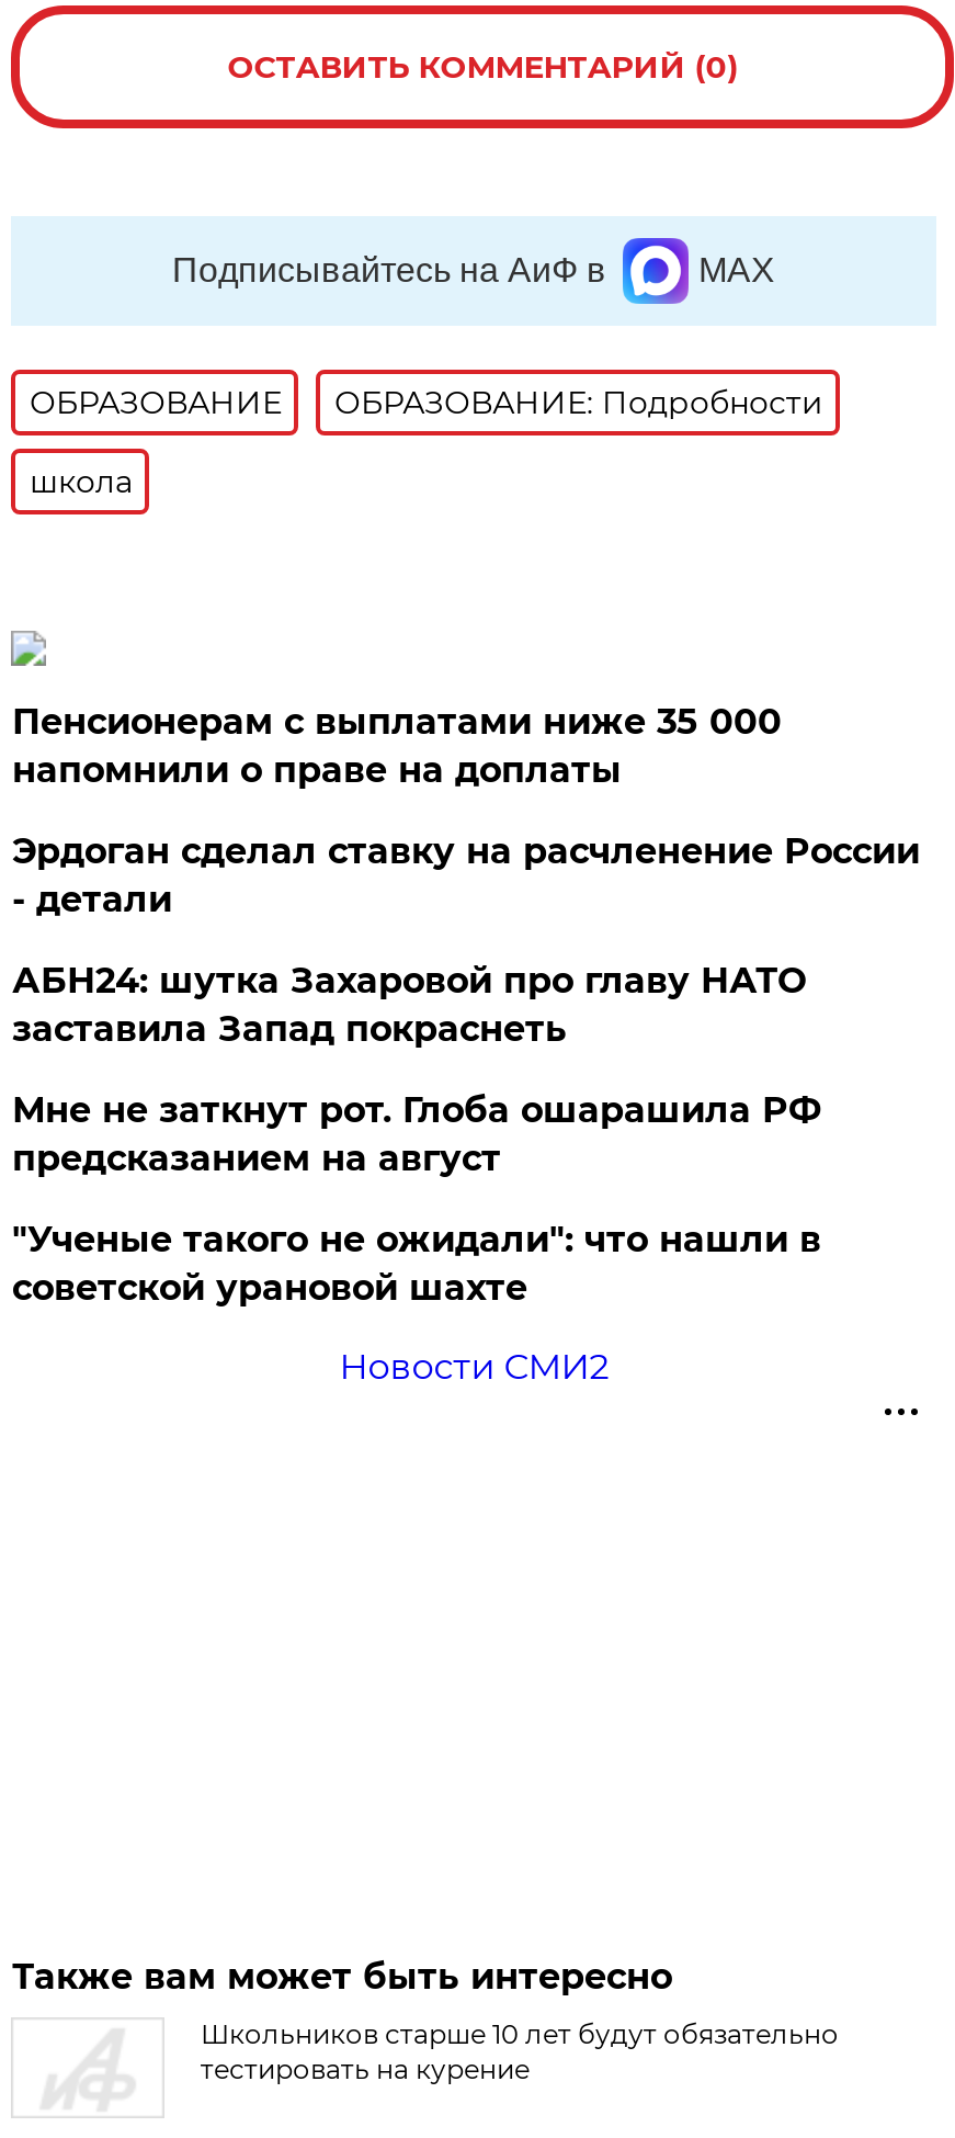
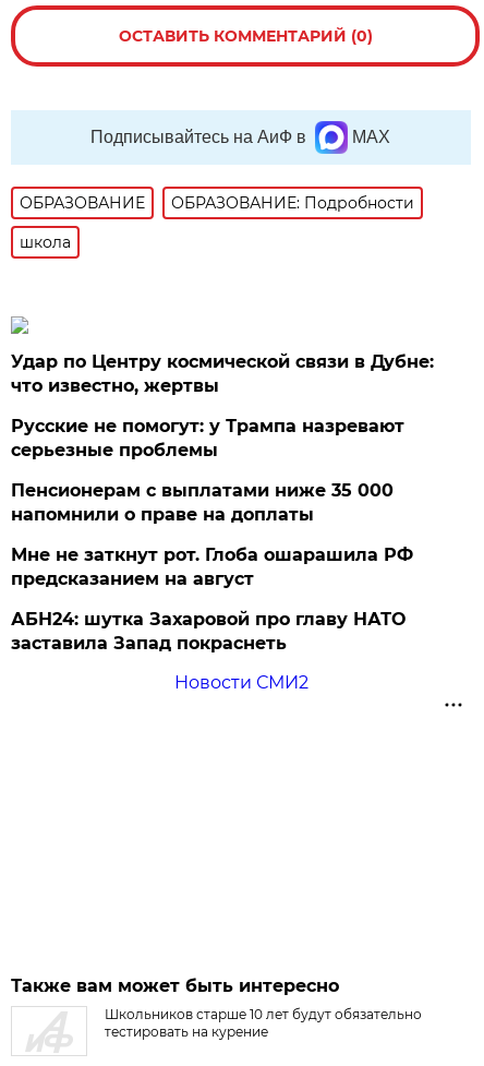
+ Удар по Центру космической связи в Дубне:
+ что известно, жертвы
+ Русские не помогут: у Трампа назревают
+ серьезные проблемы

moved down: Пенсионерам с выплатами ниже 35 000 | напомнили о праве на доплаты

- Эрдоган сделал ставку на расчленение России
- - детали

moved down: АБН24: шутка Захаровой про главу НАТО | заставила Запад покраснеть

- "Ученые такого не ожидали": что нашли в
- советской урановой шахте
